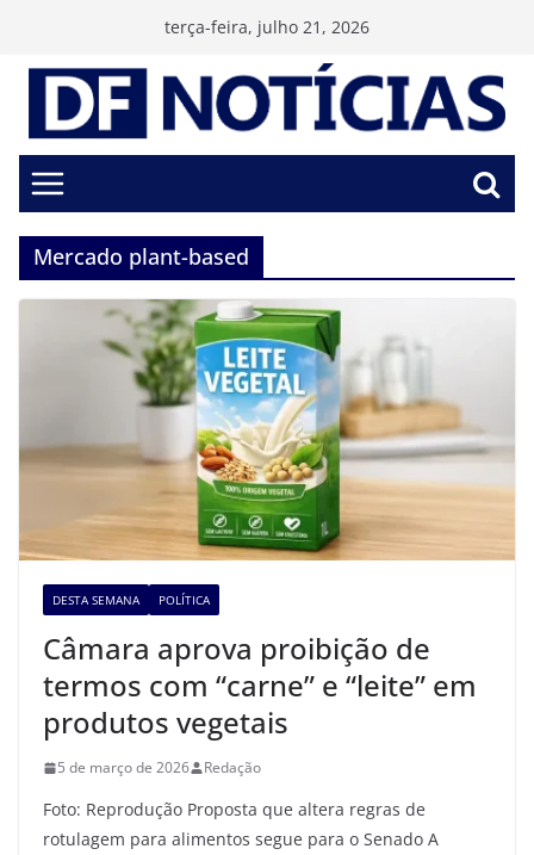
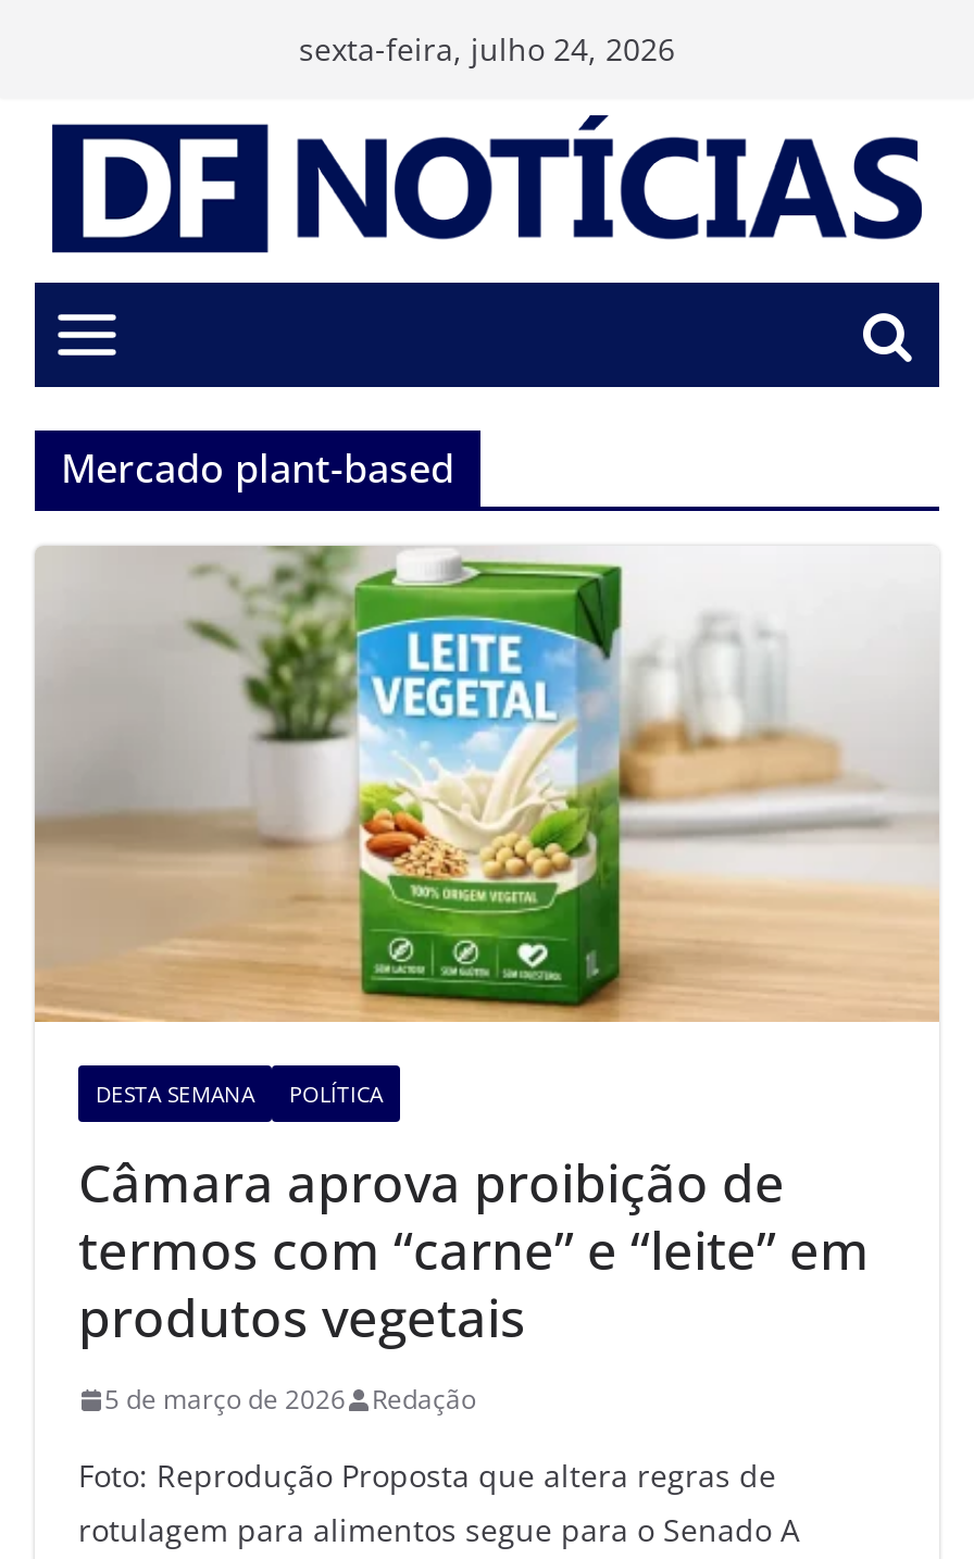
- terça-feira, julho 21, 2026
+ sexta-feira, julho 24, 2026
